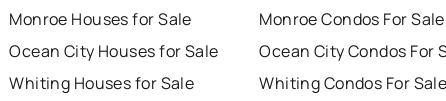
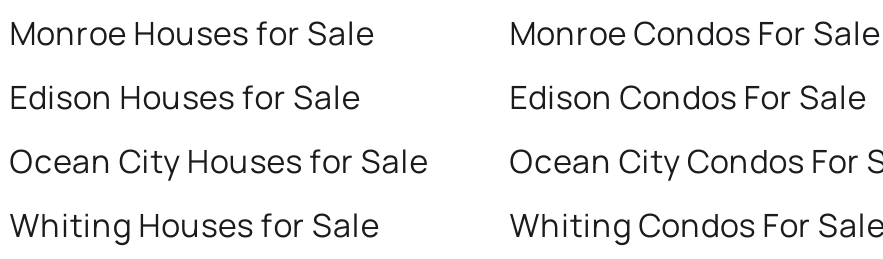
+ Edison Houses for Sale

+ Edison Condos For Sale
